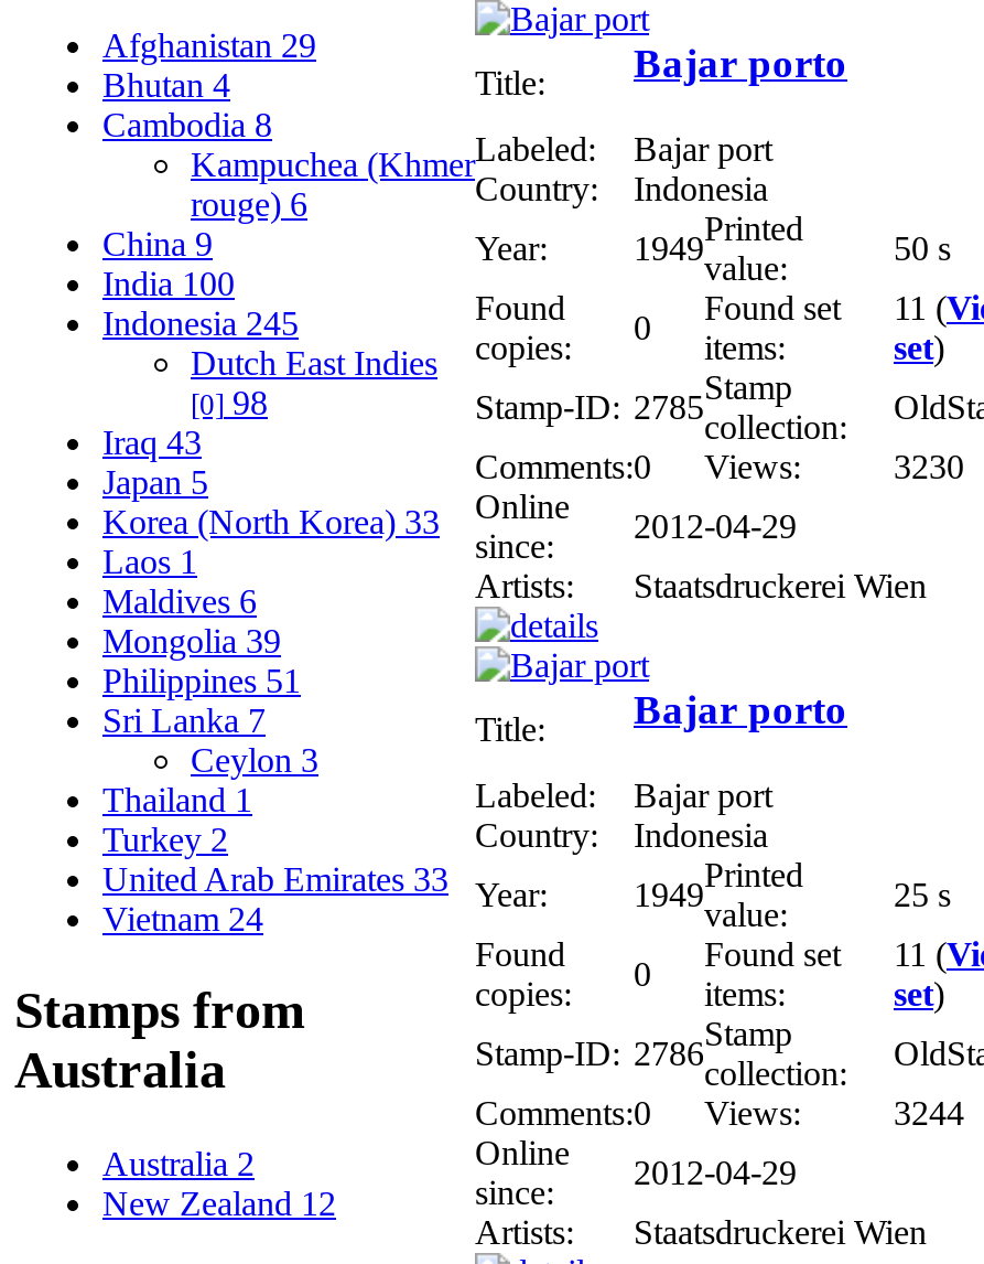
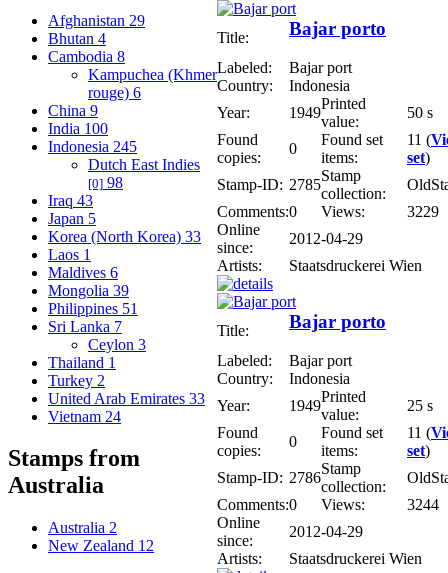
- 3230
+ 3229
